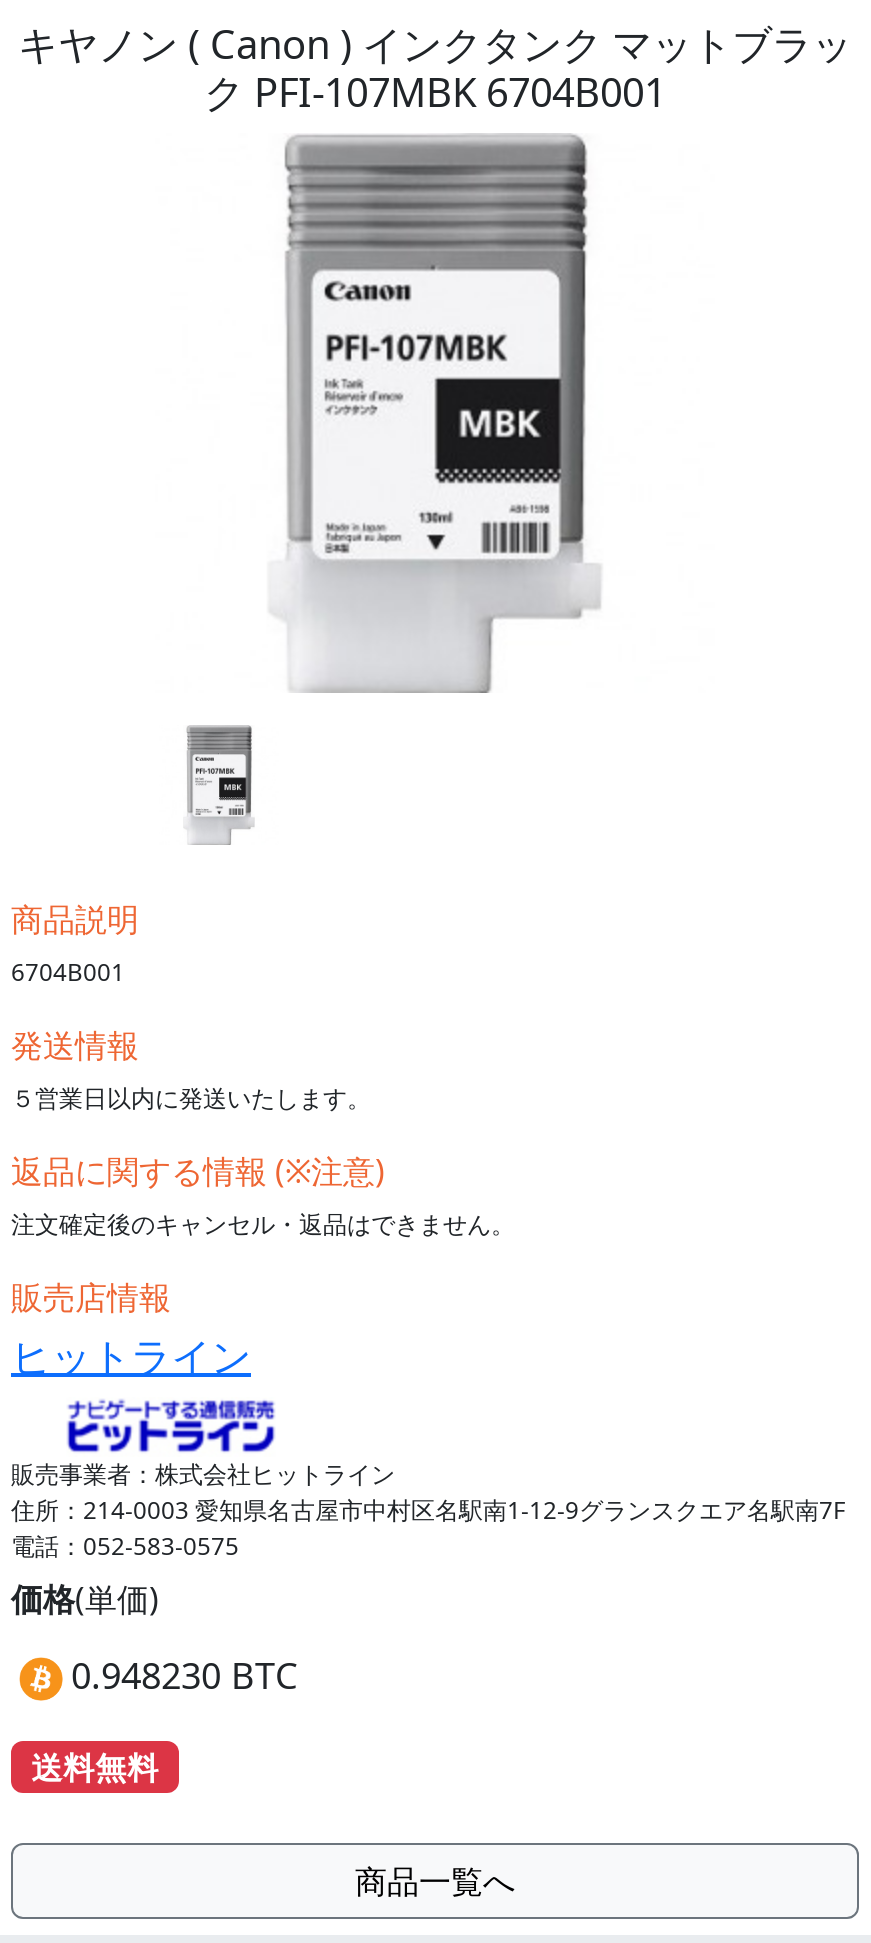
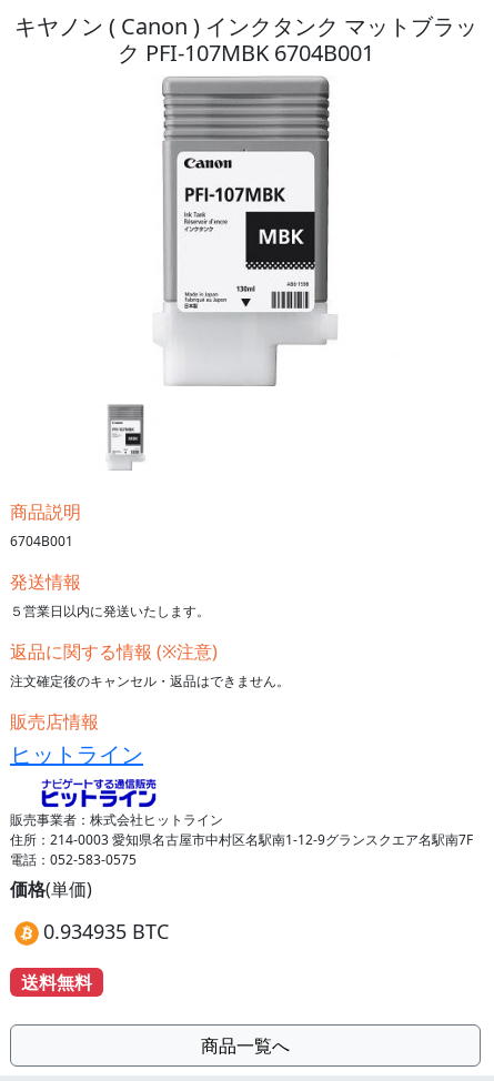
- 0.948230 BTC
+ 0.934935 BTC
